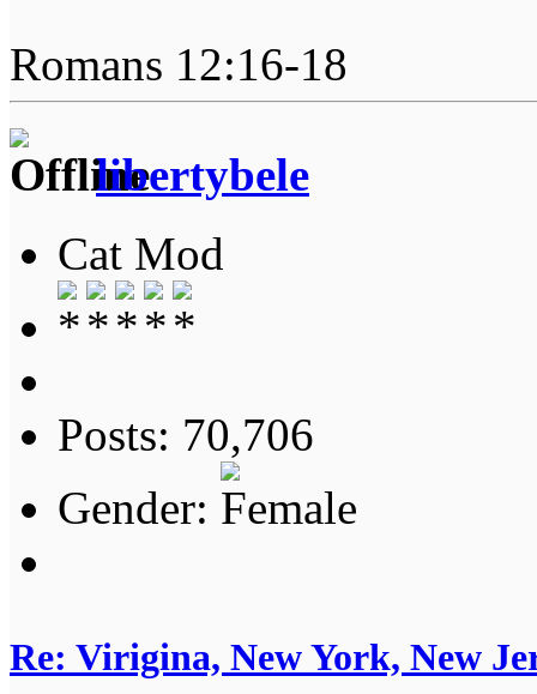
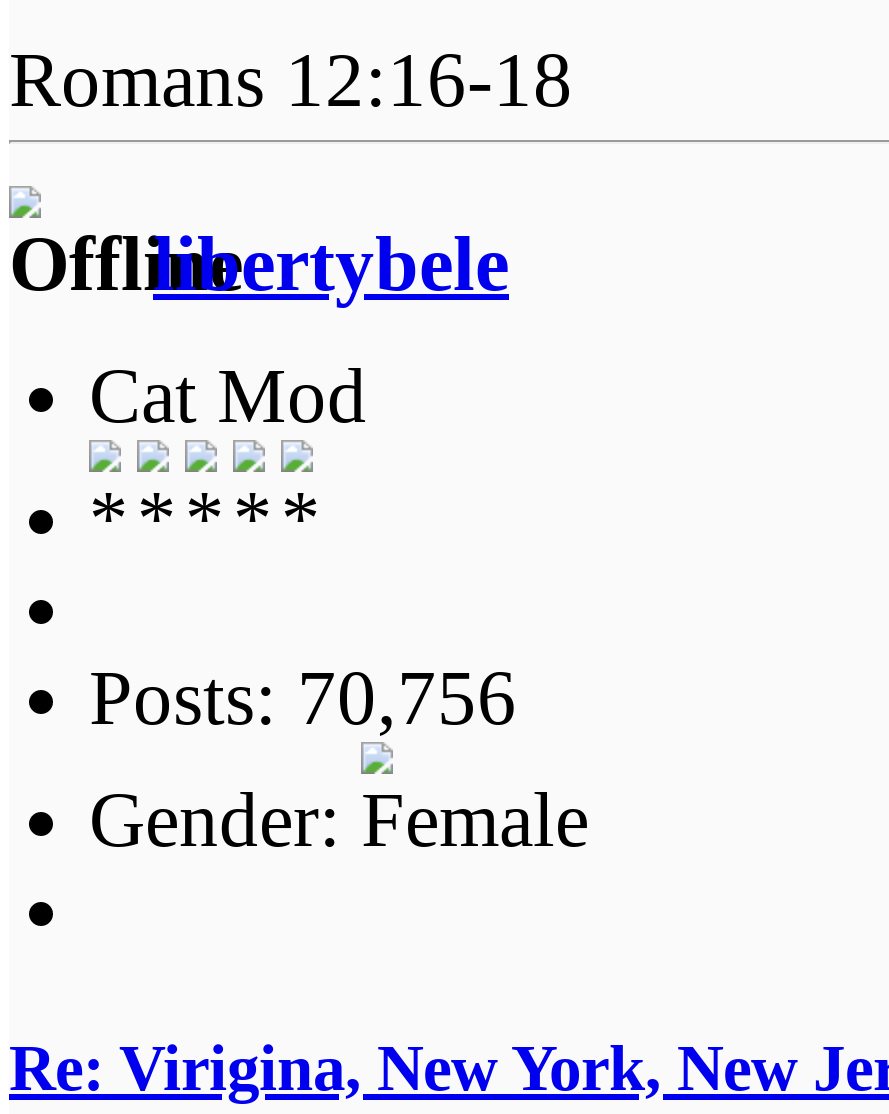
- Posts: 70,706
+ Posts: 70,756
